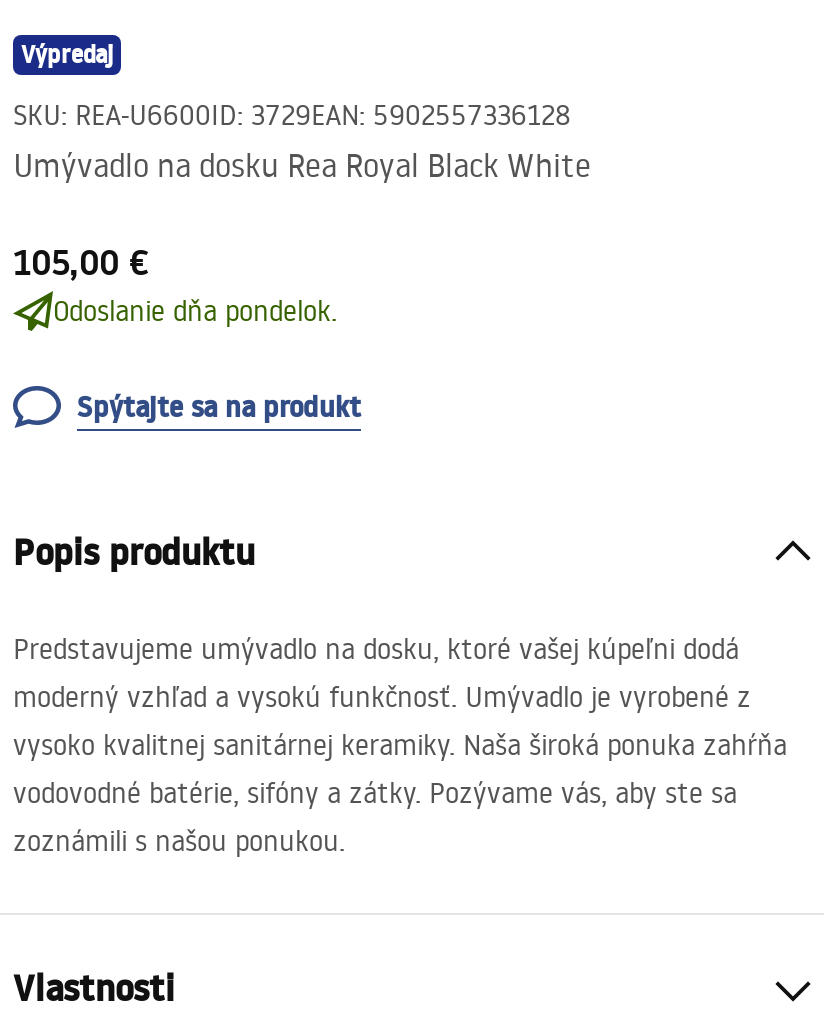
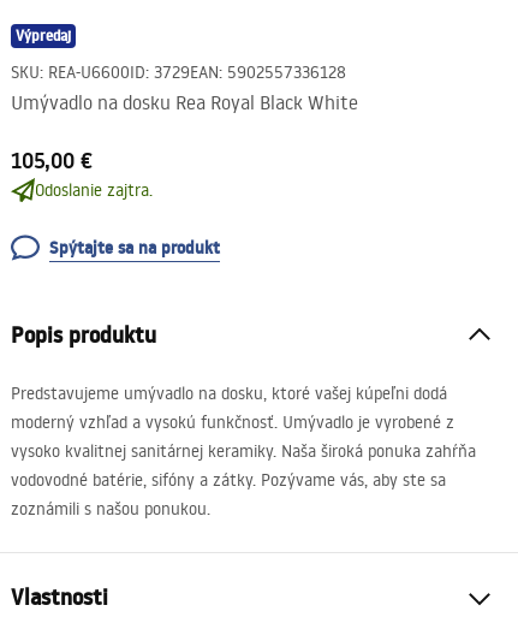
- Odoslanie dňa pondelok.
+ Odoslanie zajtra.
